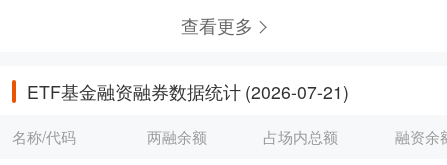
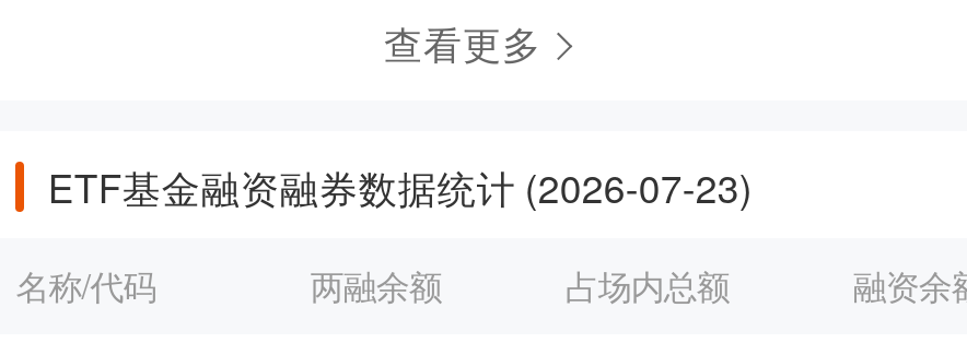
- ETF基金融资融券数据统计 (2026-07-21)
+ ETF基金融资融券数据统计 (2026-07-23)
